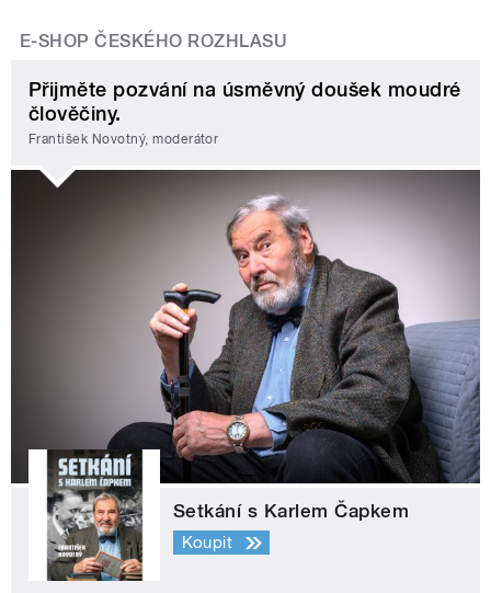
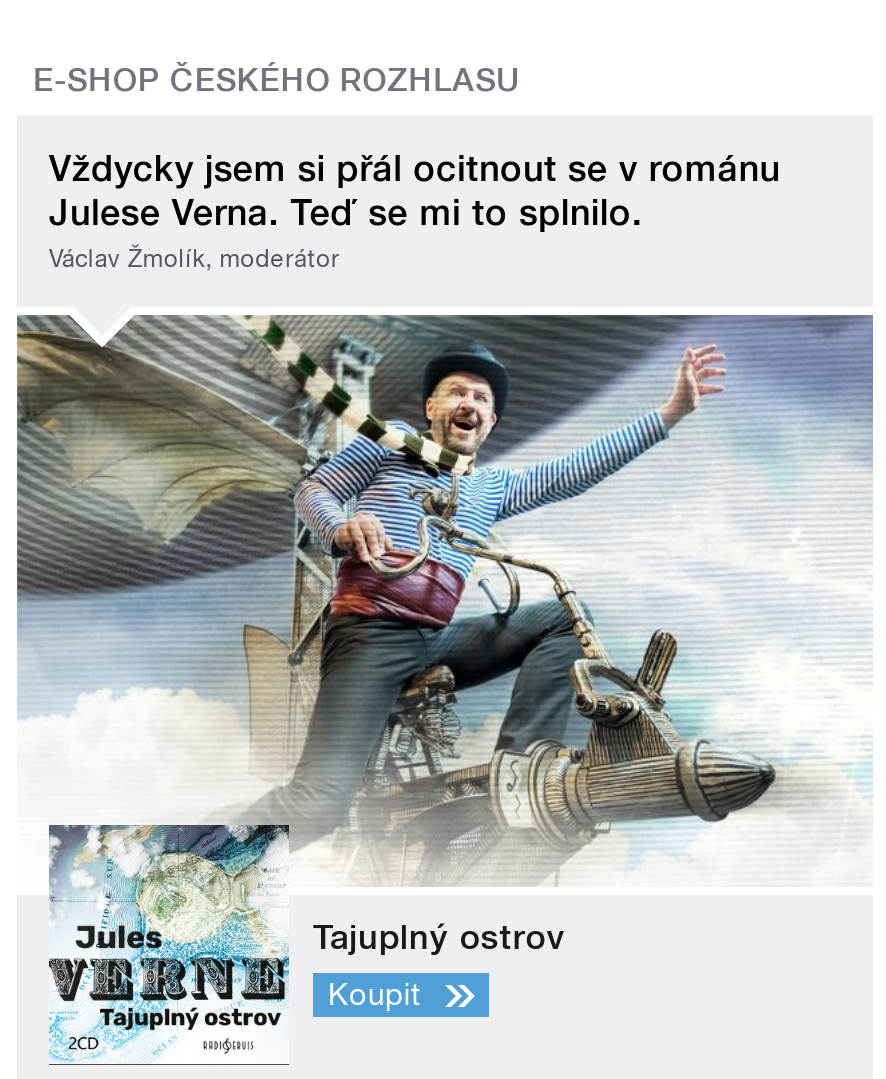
- Přijměte pozvání na úsměvný doušek moudré
- člověčiny.
- František Novotný, moderátor
+ Vždycky jsem si přál ocitnout se v románu
+ Julese Verna. Teď se mi to splnilo.
+ Václav Žmolík, moderátor

- [image]
- Setkání s Karlem Čapkem
+ [image]
+ Tajuplný ostrov
